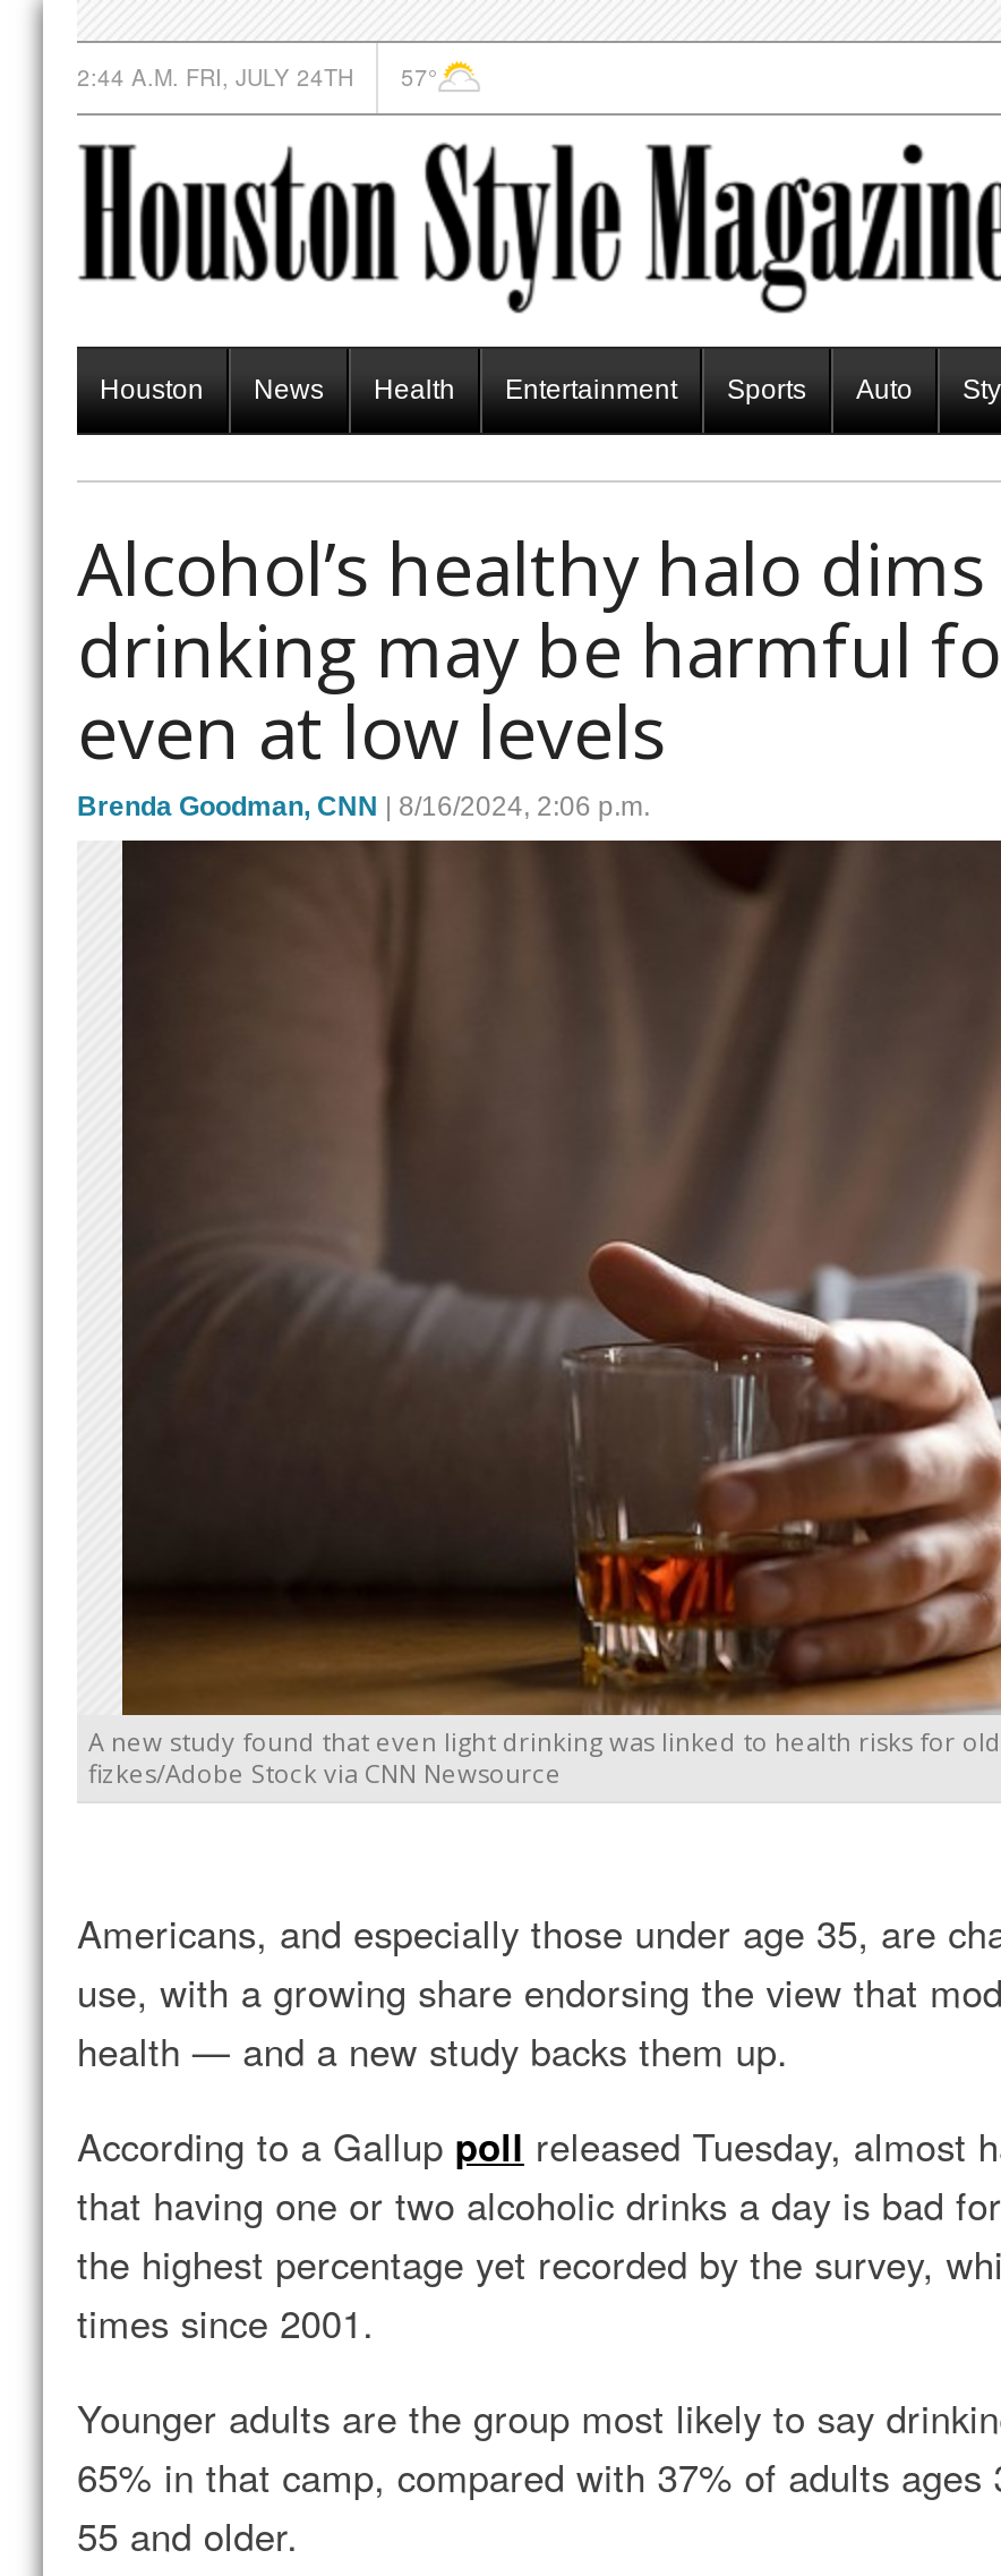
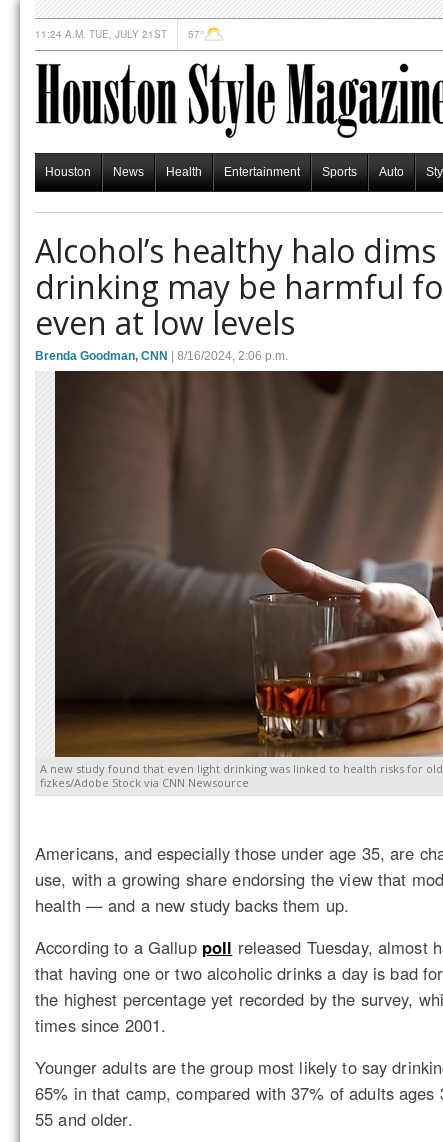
- 2:44 A.M. FRI, JULY 24TH 57°
+ 11:24 A.M. TUE, JULY 21ST 57°
